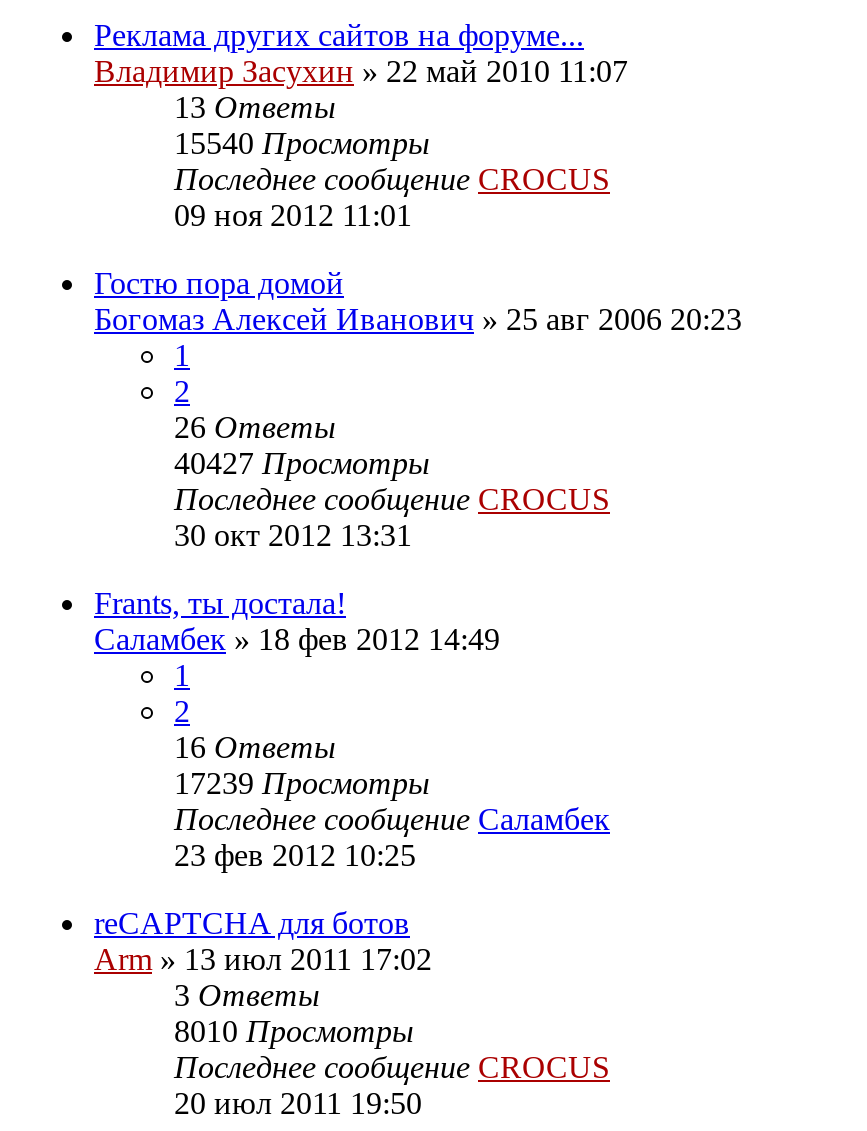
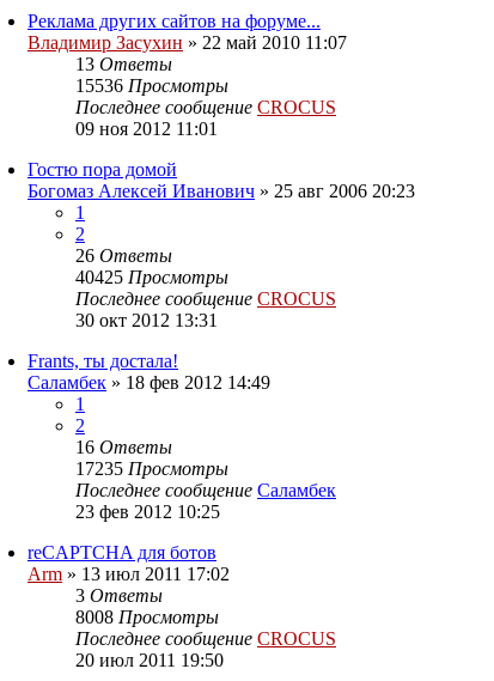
- 15540 Просмотры
+ 15536 Просмотры

- 40427 Просмотры
+ 40425 Просмотры

- 17239 Просмотры
+ 17235 Просмотры

- 8010 Просмотры
+ 8008 Просмотры
